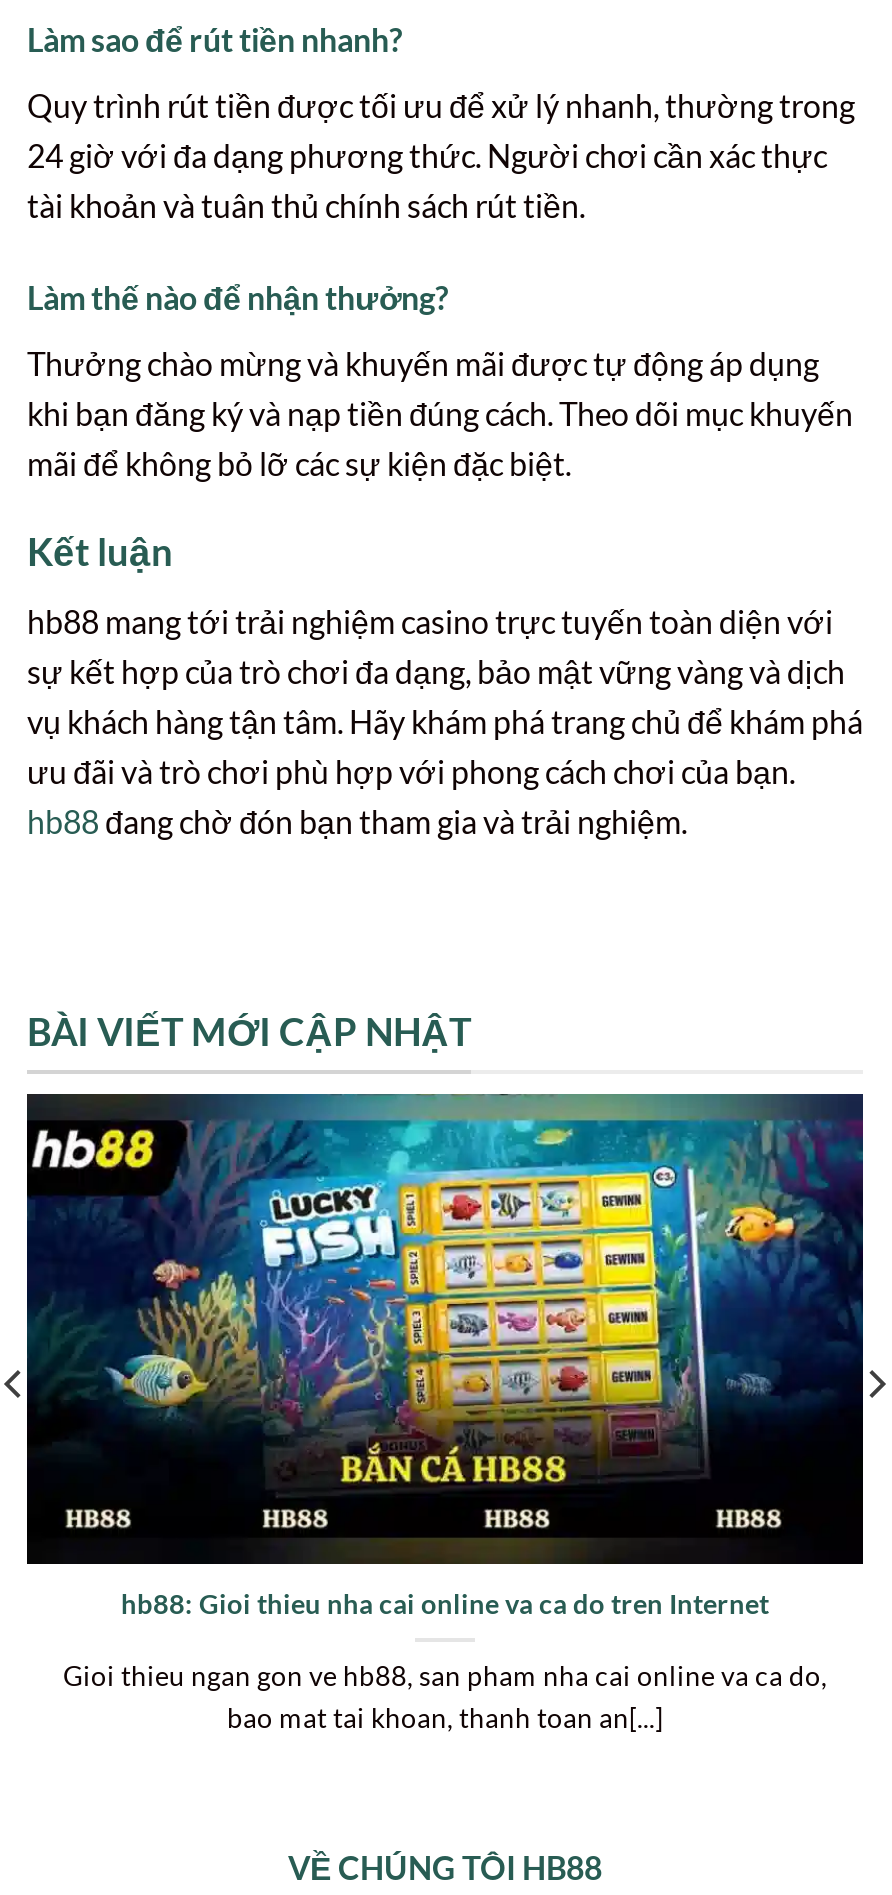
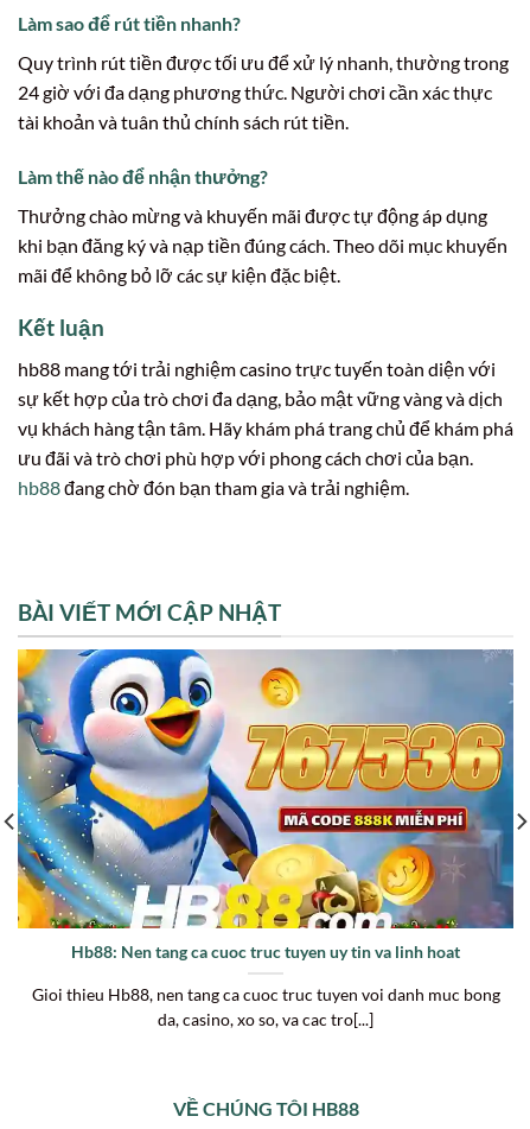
- [image]
- hb88: Gioi thieu nha cai online va ca do tren Internet
+ [image]
+ Hb88: Nen tang ca cuoc truc tuyen uy tin va linh hoat

- Gioi thieu ngan gon ve hb88, san pham nha cai online va ca do,
- bao mat tai khoan, thanh toan an[...]
+ Gioi thieu Hb88, nen tang ca cuoc truc tuyen voi danh muc bong
+ da, casino, xo so, va cac tro[...]
